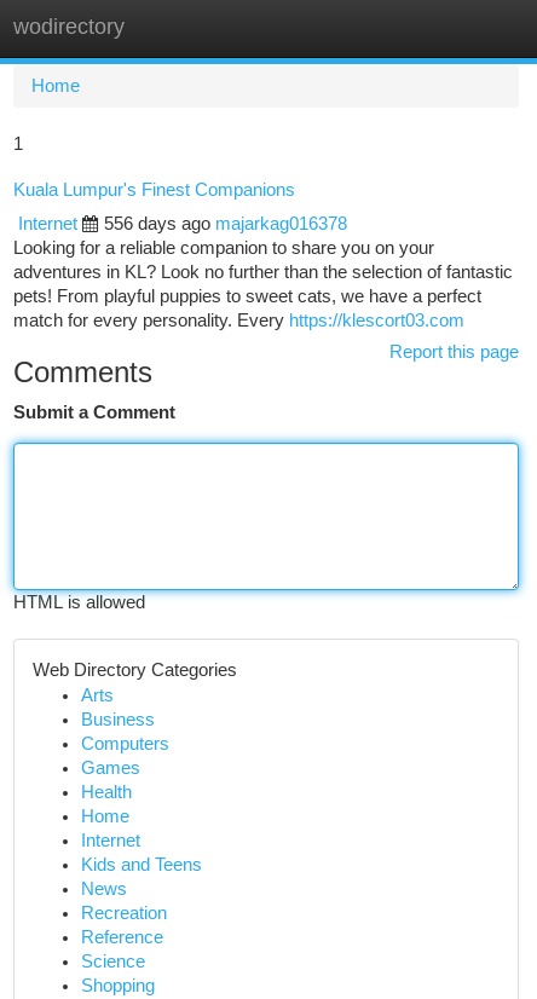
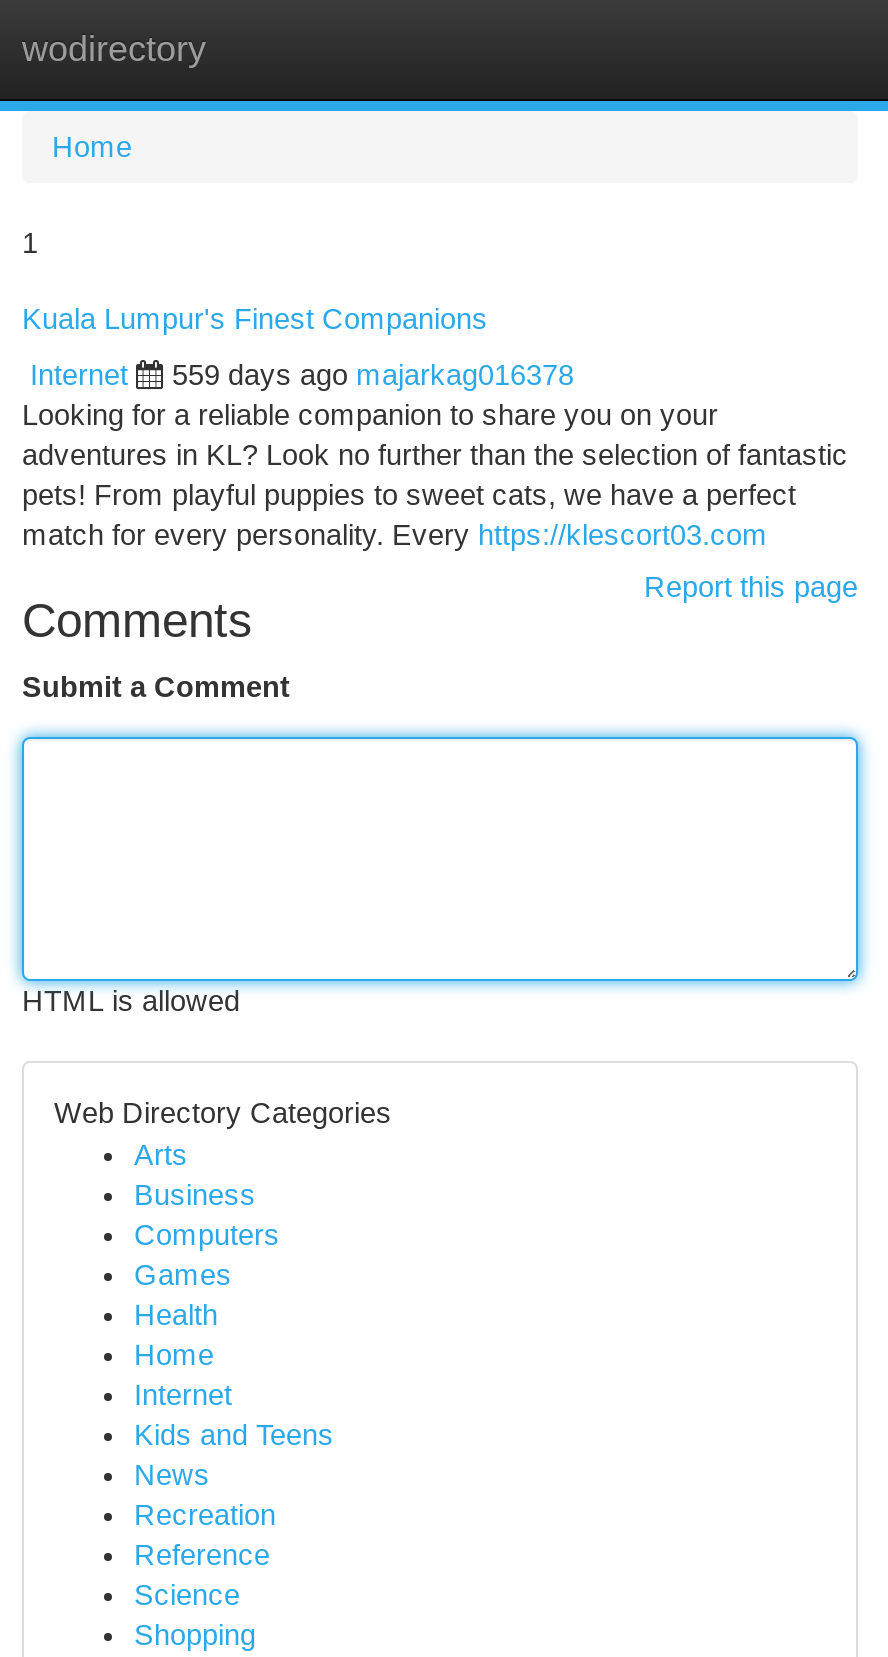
- 556 days ago majarkag016378
+ 559 days ago majarkag016378
